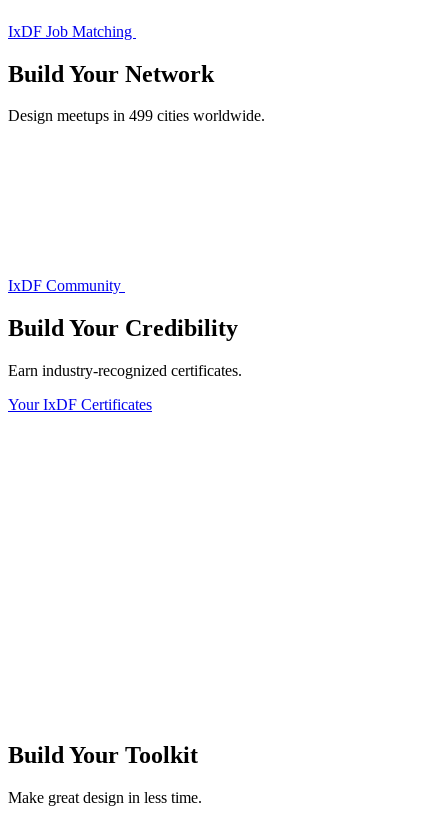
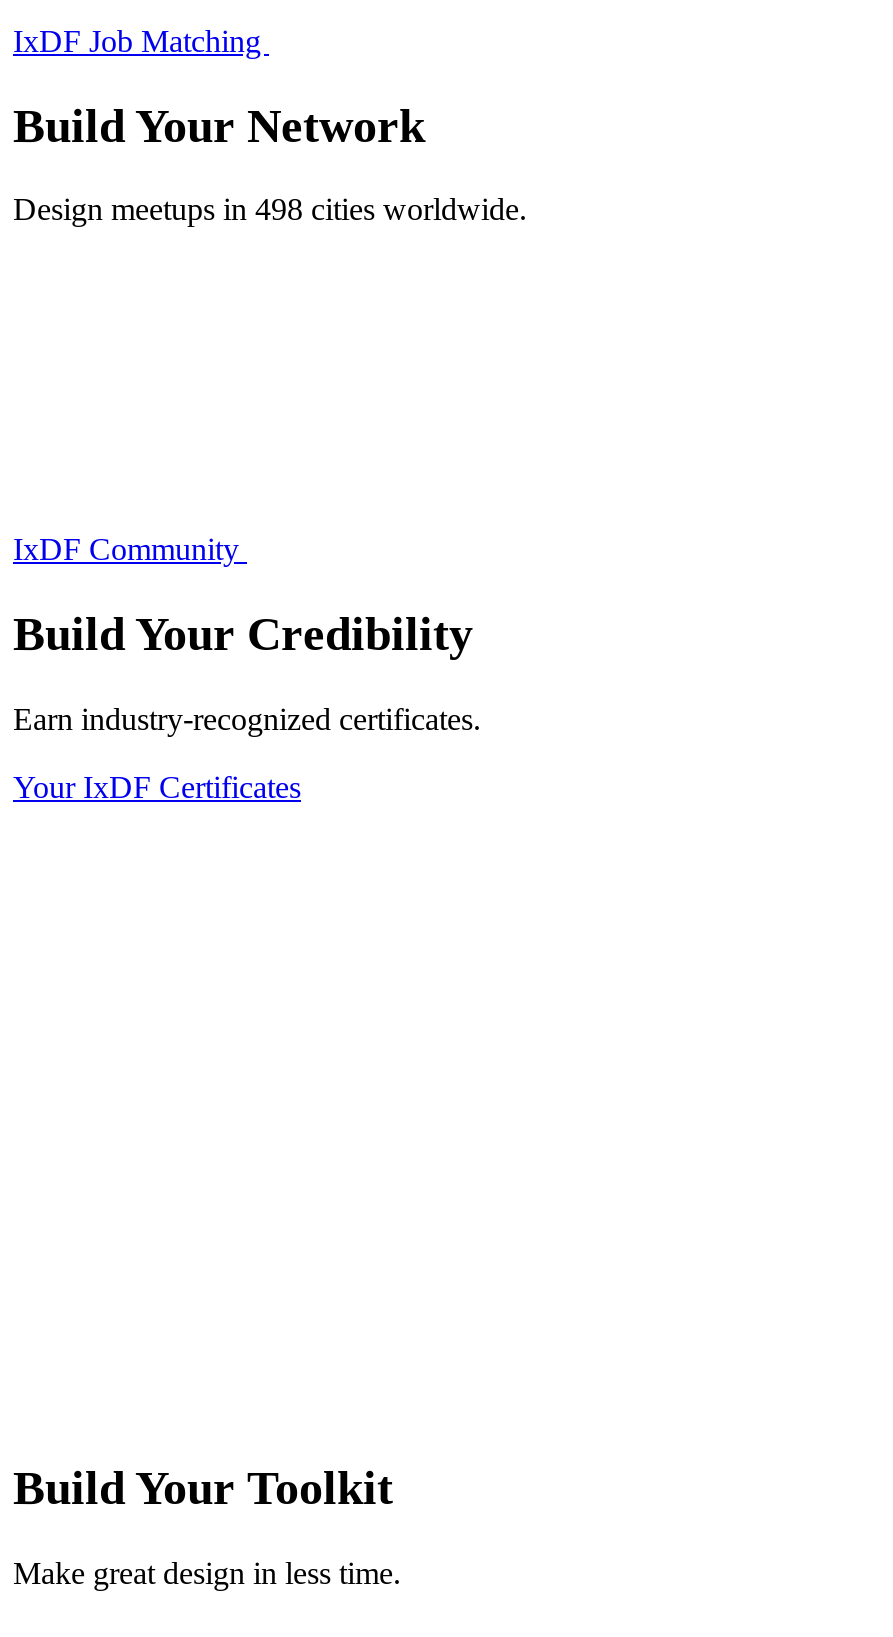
- Design meetups in 499 cities worldwide.
+ Design meetups in 498 cities worldwide.
